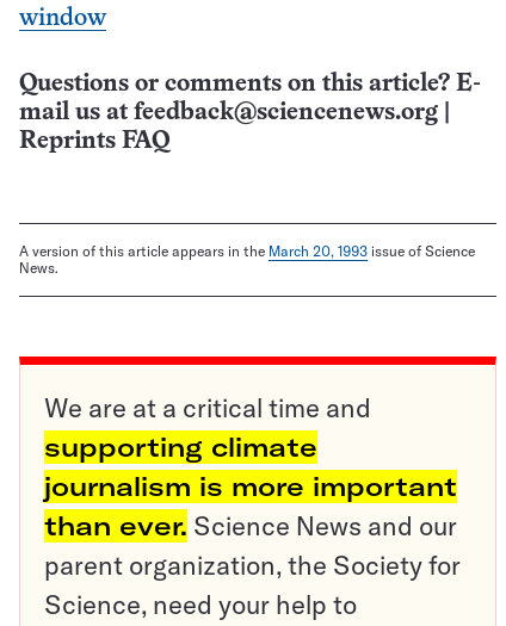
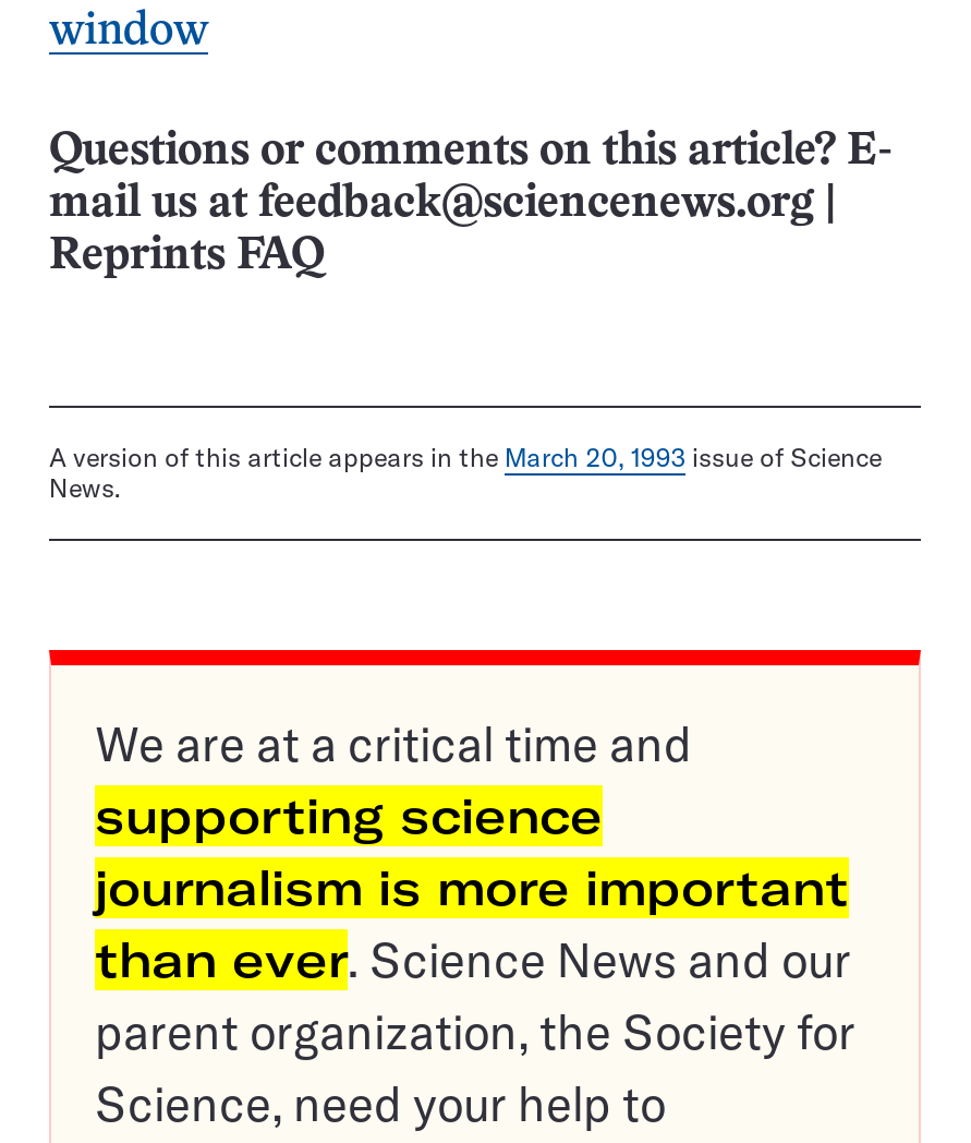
- supporting climate
+ supporting science
